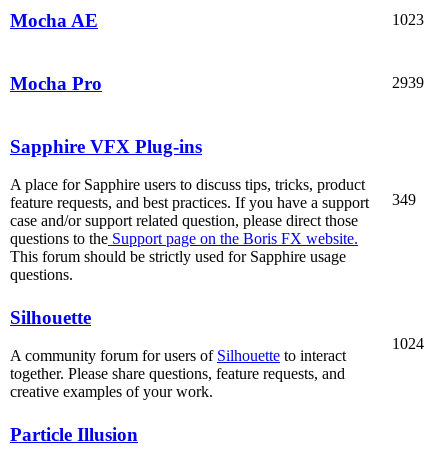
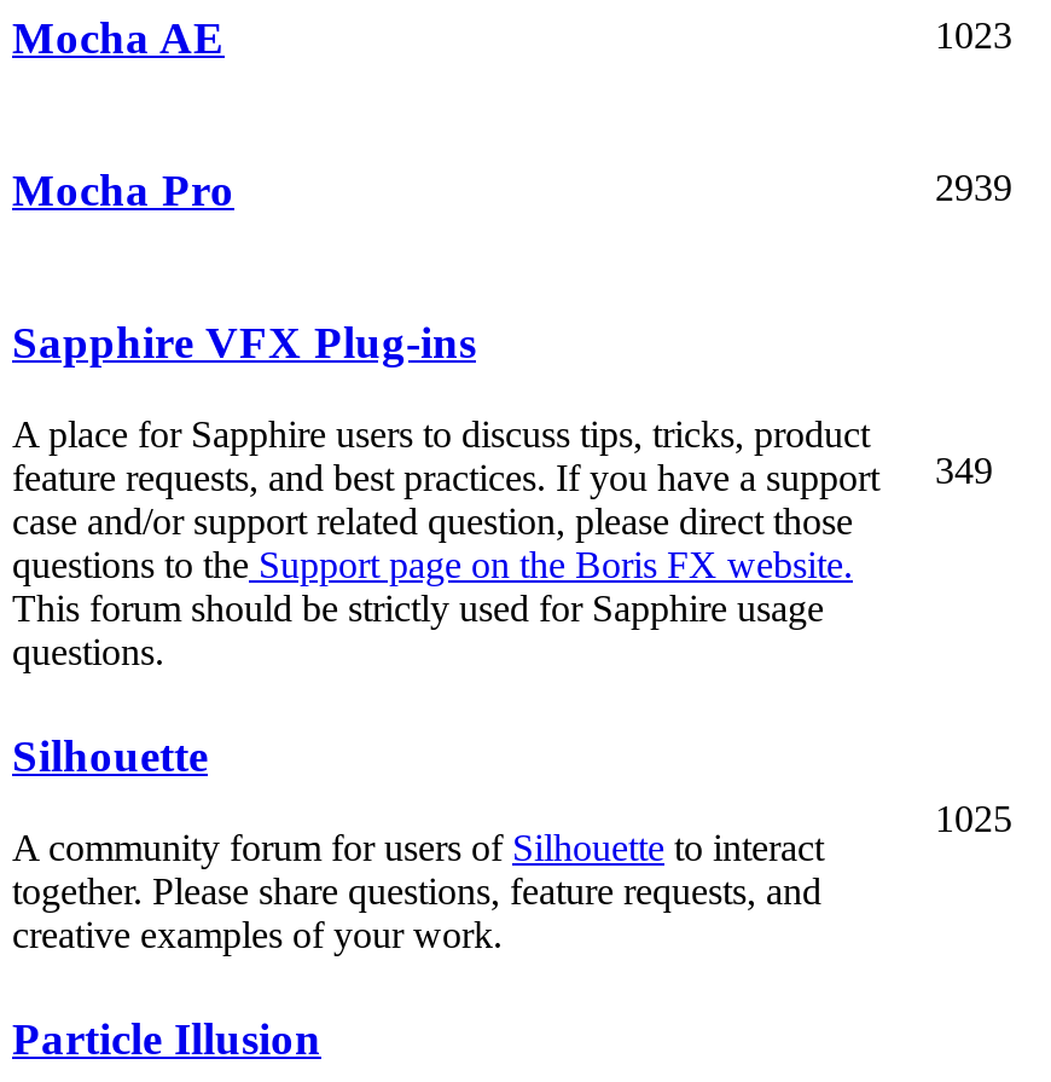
- 1024
+ 1025
